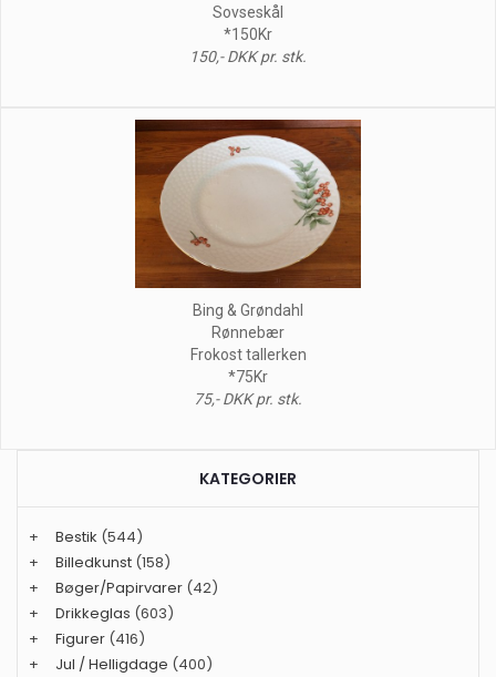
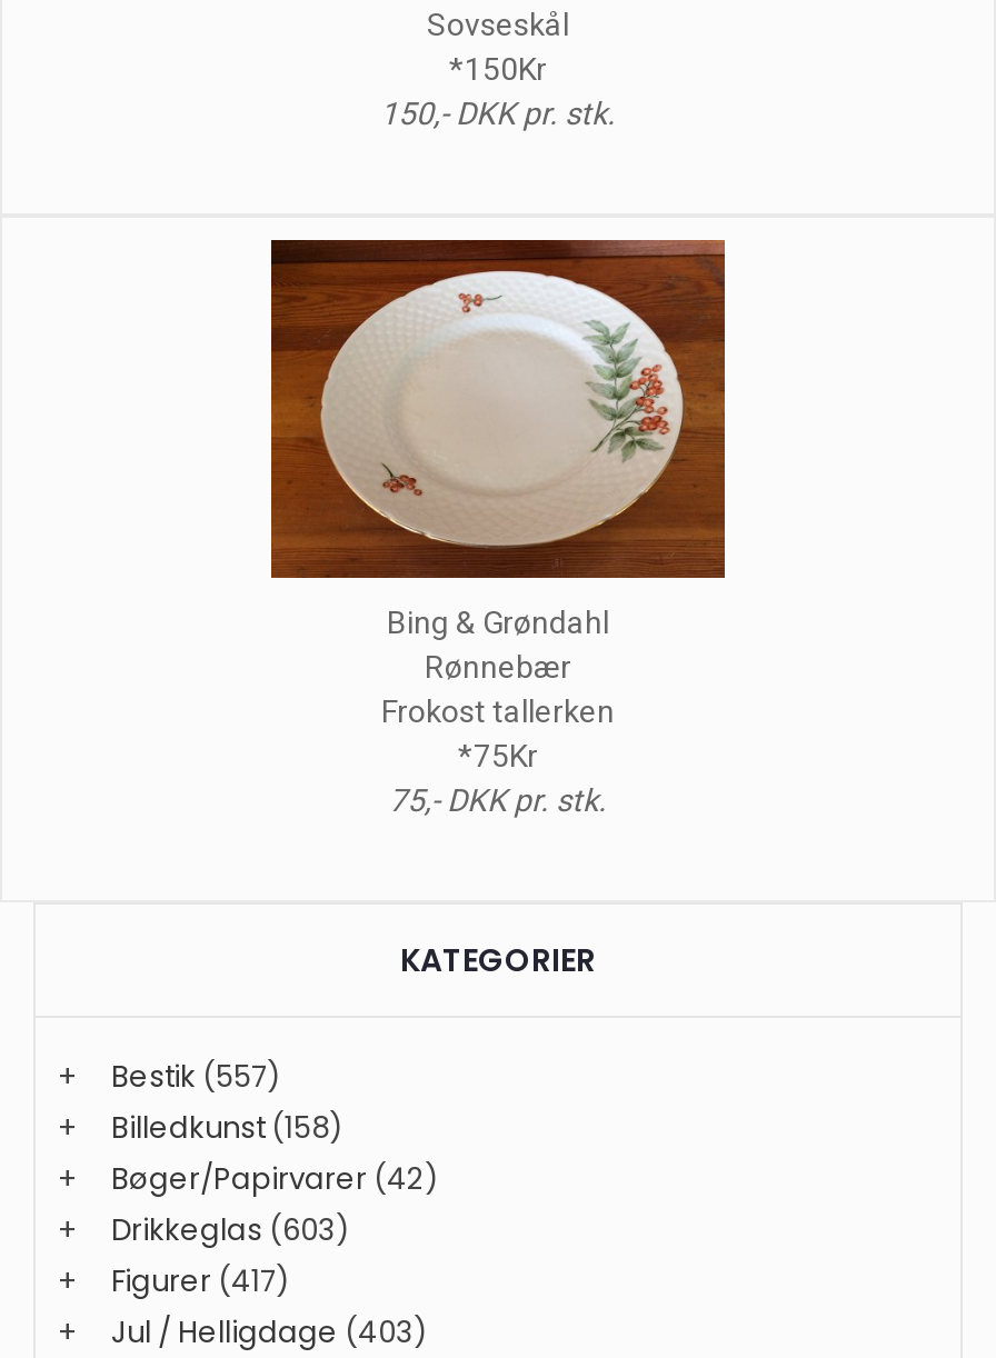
- Bestik (544)
+ Bestik (557)

- Figurer (416)
+ Figurer (417)

- Jul / Helligdage (400)
+ Jul / Helligdage (403)
